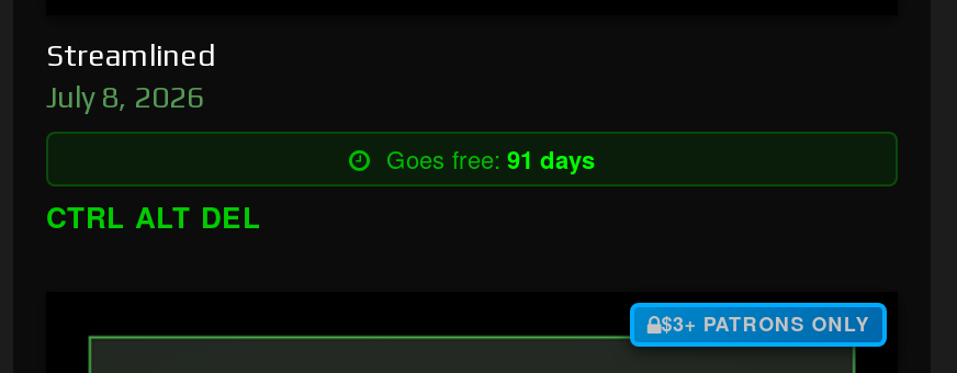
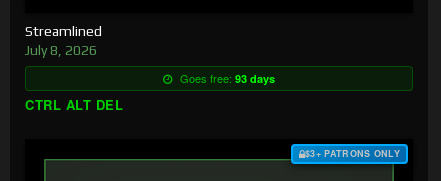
- Goes free: 91 days
+ Goes free: 93 days
